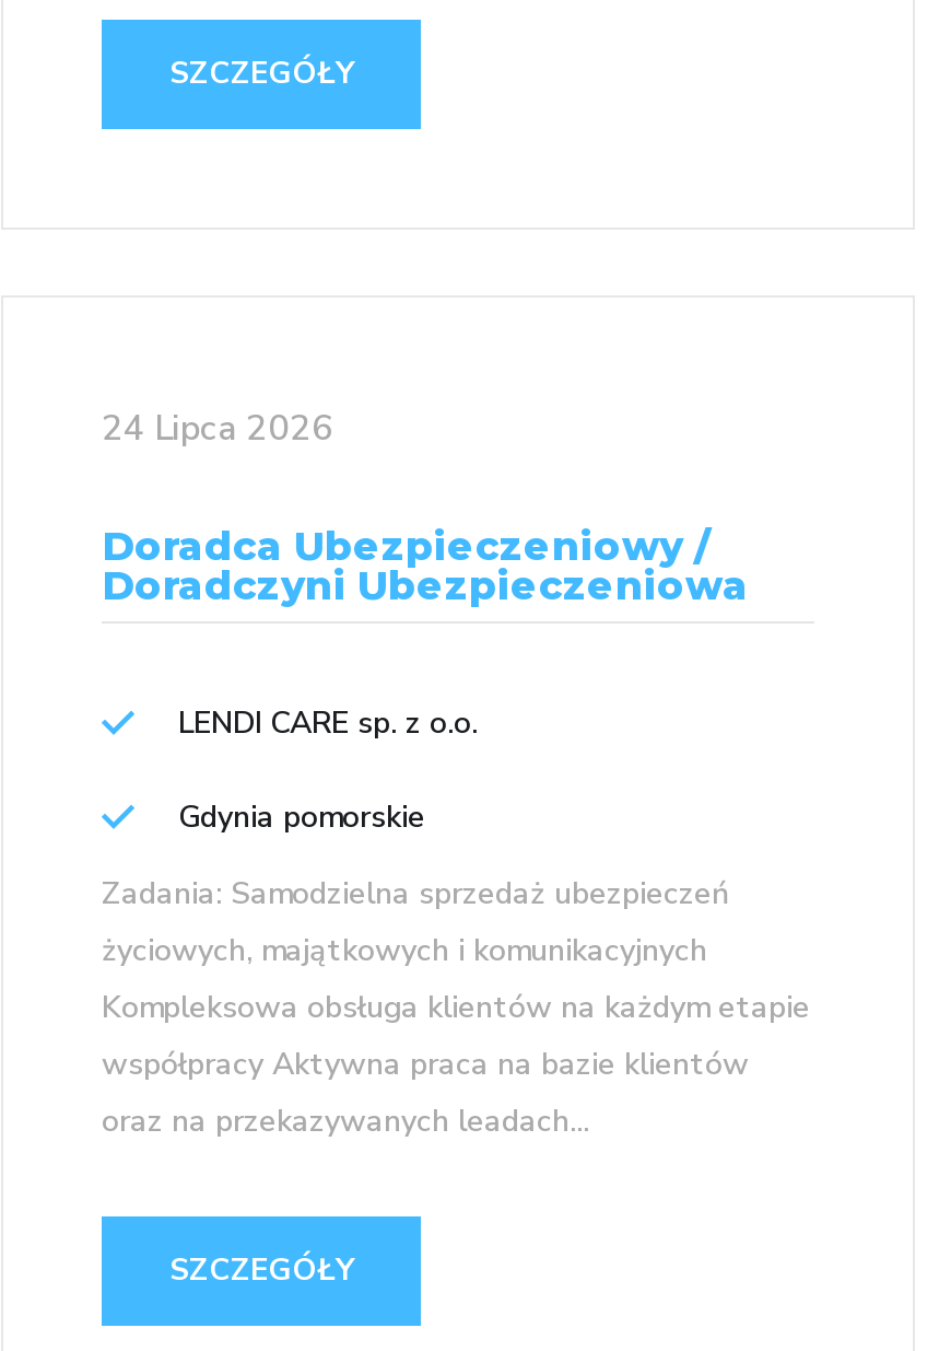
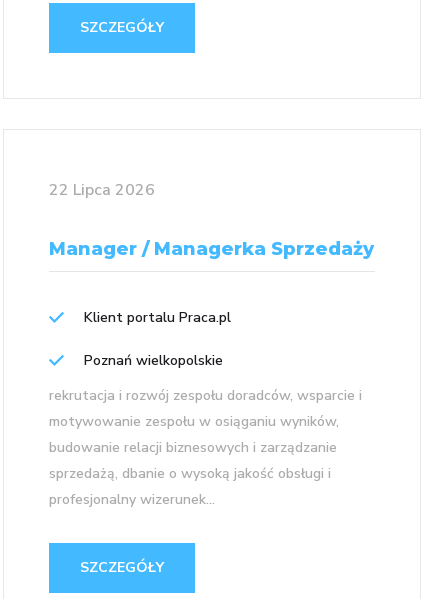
- 24 Lipca 2026
+ 22 Lipca 2026

- Doradca Ubezpieczeniowy /
- Doradczyni Ubezpieczeniowa
+ Manager / Managerka Sprzedaży

- LENDI CARE sp. z o.o.
+ Klient portalu Praca.pl

- Gdynia pomorskie
+ Poznań wielkopolskie

- Zadania: Samodzielna sprzedaż ubezpieczeń
- życiowych, majątkowych i komunikacyjnych
- Kompleksowa obsługa klientów na każdym etapie
- współpracy Aktywna praca na bazie klientów
- oraz na przekazywanych leadach...
+ rekrutacja i rozwój zespołu doradców, wsparcie i
+ motywowanie zespołu w osiąganiu wyników,
+ budowanie relacji biznesowych i zarządzanie
+ sprzedażą, dbanie o wysoką jakość obsługi i
+ profesjonalny wizerunek...
